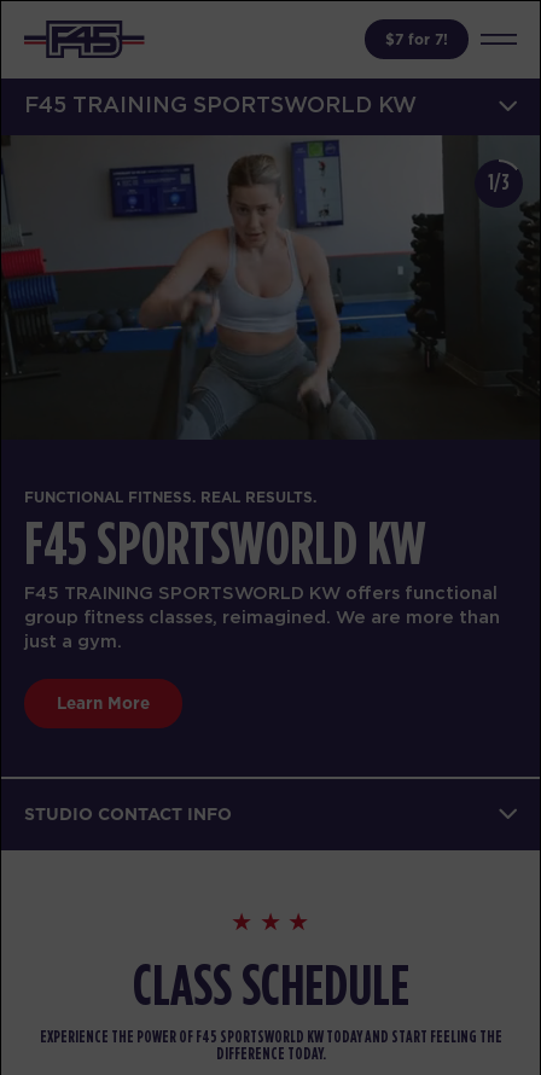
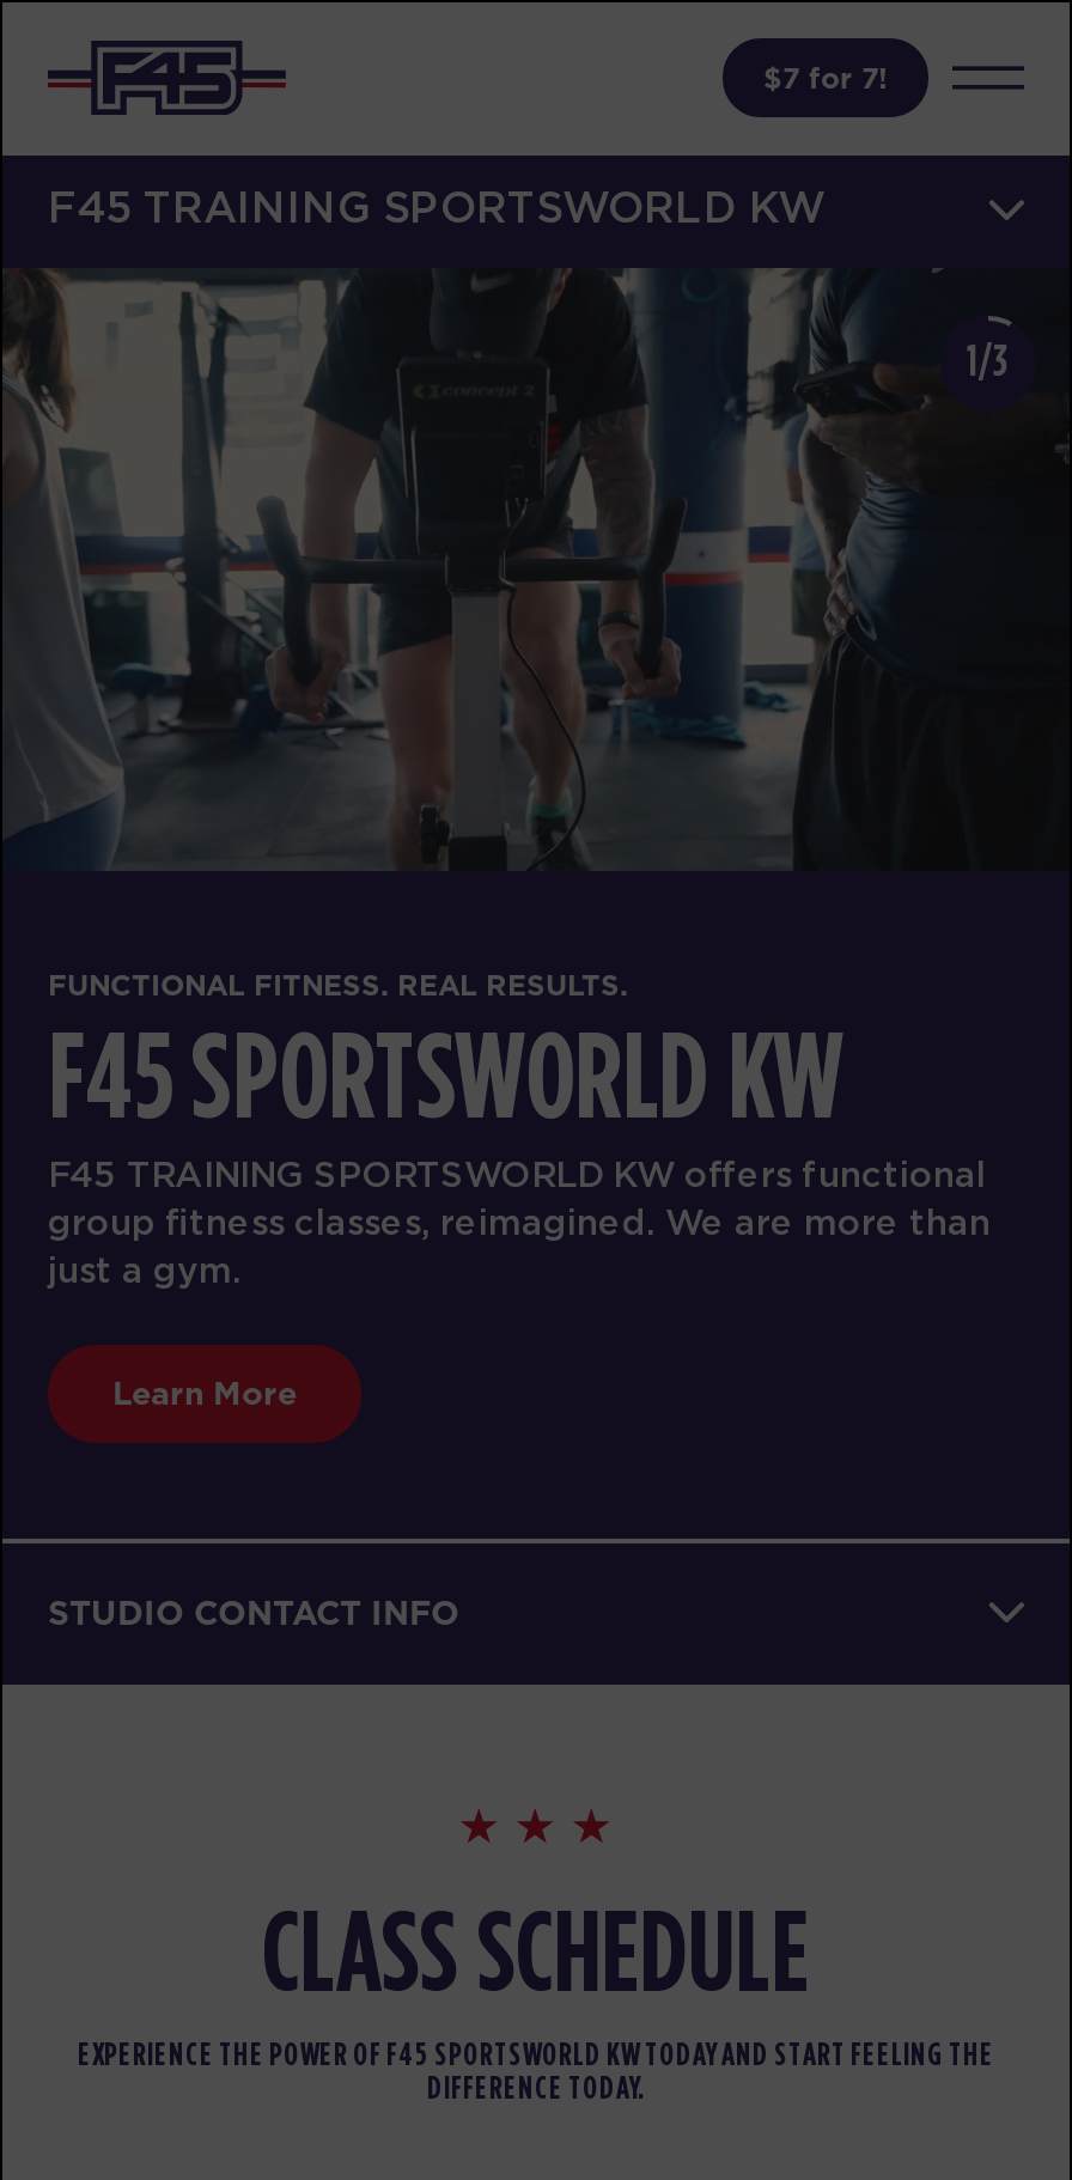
- [image]
+ [image]
